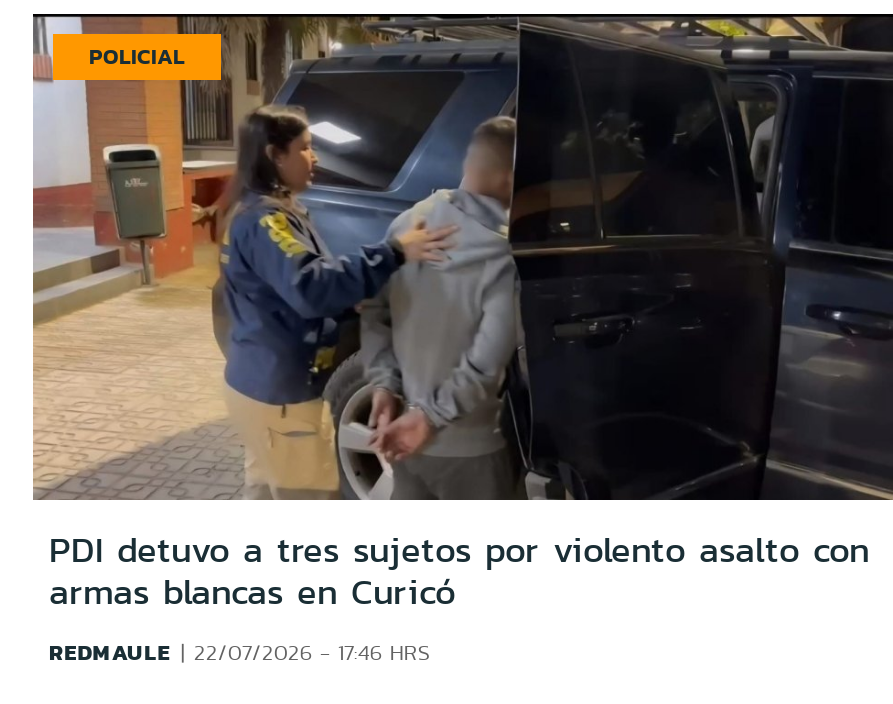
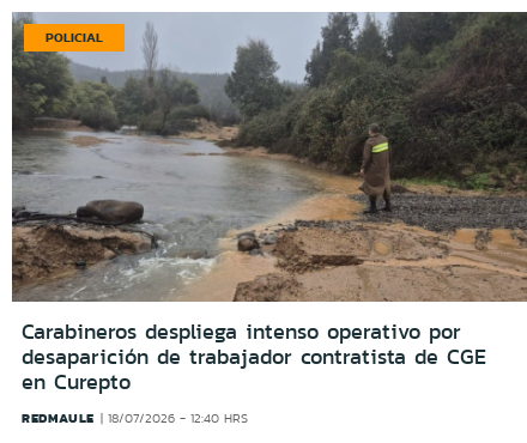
- [image]
- PDI detuvo a tres sujetos por violento asalto con
- armas blancas en Curicó
+ [image]
+ Carabineros despliega intenso operativo por
+ desaparición de trabajador contratista de CGE
+ en Curepto

- REDMAULE 22/07/2026 - 17:46 HRS
+ REDMAULE 18/07/2026 - 12:40 HRS
